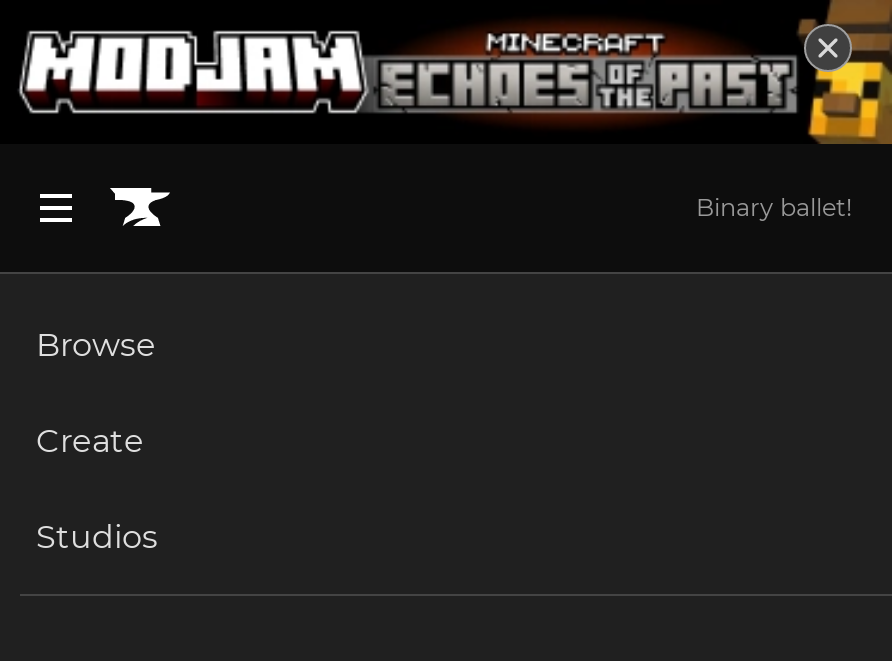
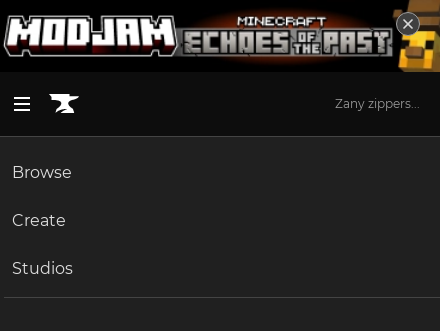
- Binary ballet!
+ Zany zippers...
